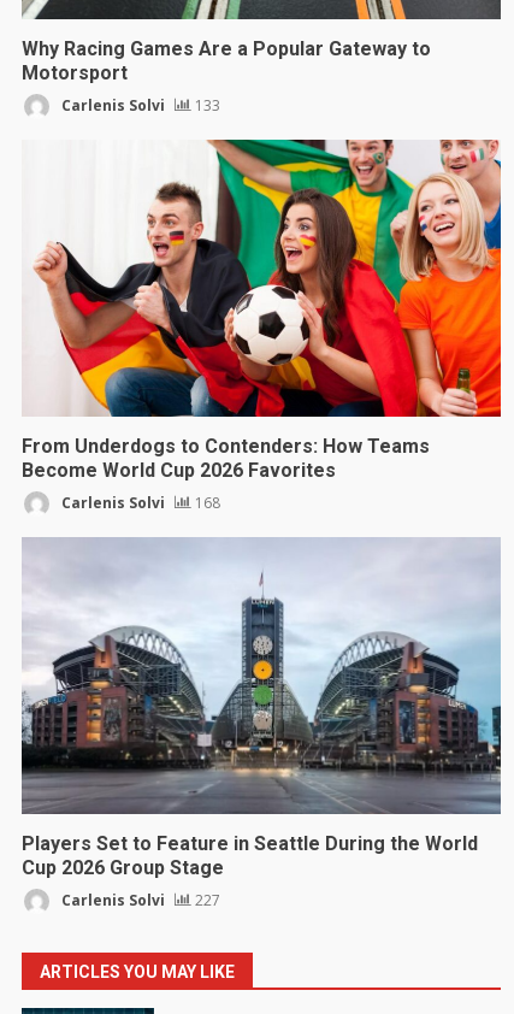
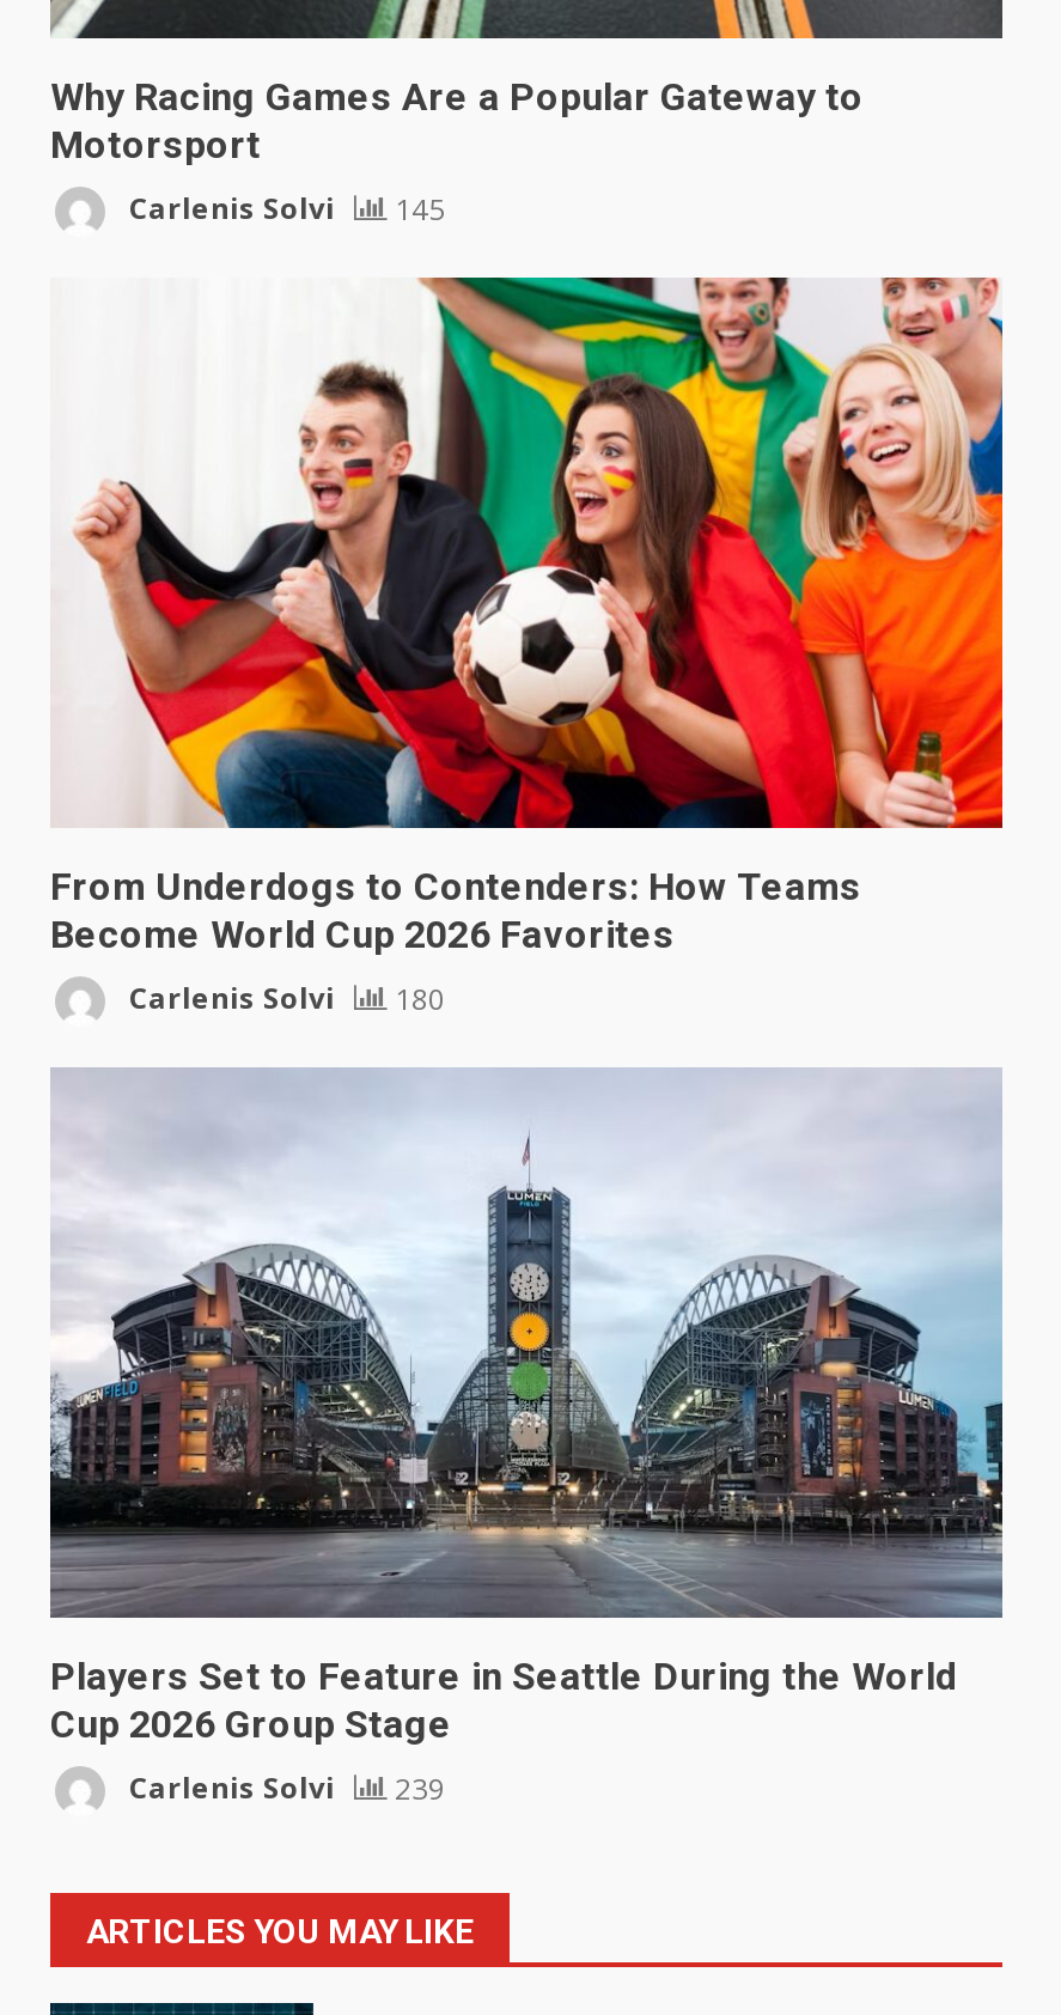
- Carlenis Solvi 133
+ Carlenis Solvi 145

- Carlenis Solvi 168
+ Carlenis Solvi 180

- Carlenis Solvi 227
+ Carlenis Solvi 239
